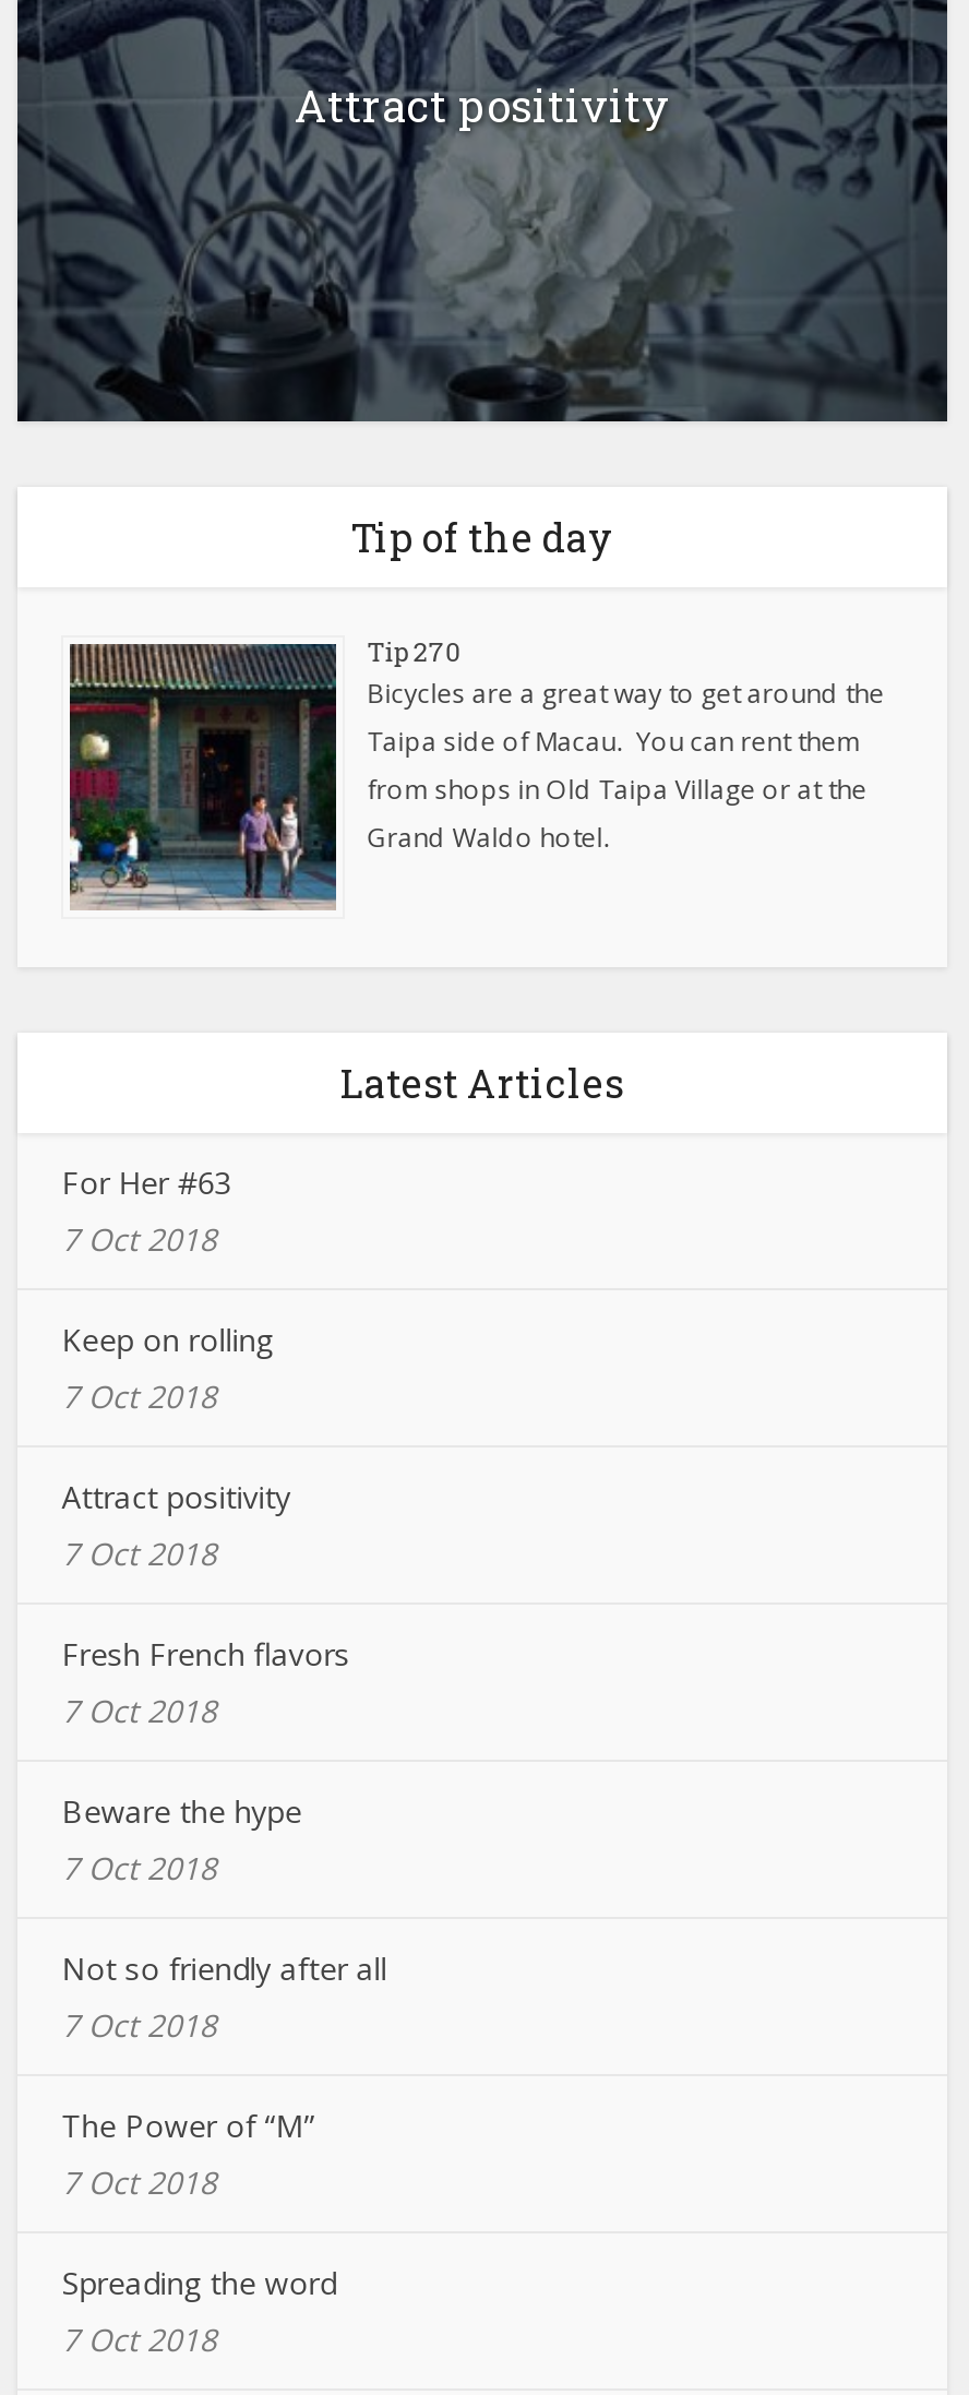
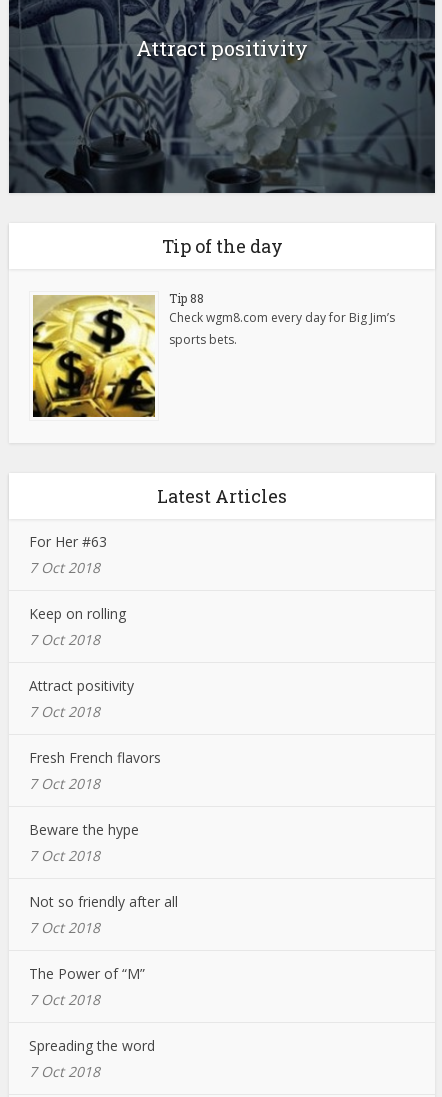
- [image]
- Tip 270
- Bicycles are a great way to get around the
- Taipa side of Macau. You can rent them
- from shops in Old Taipa Village or at the
- Grand Waldo hotel.
+ [image]
+ Tip 88
+ Check wgm8.com every day for Big Jim’s
+ sports bets.
